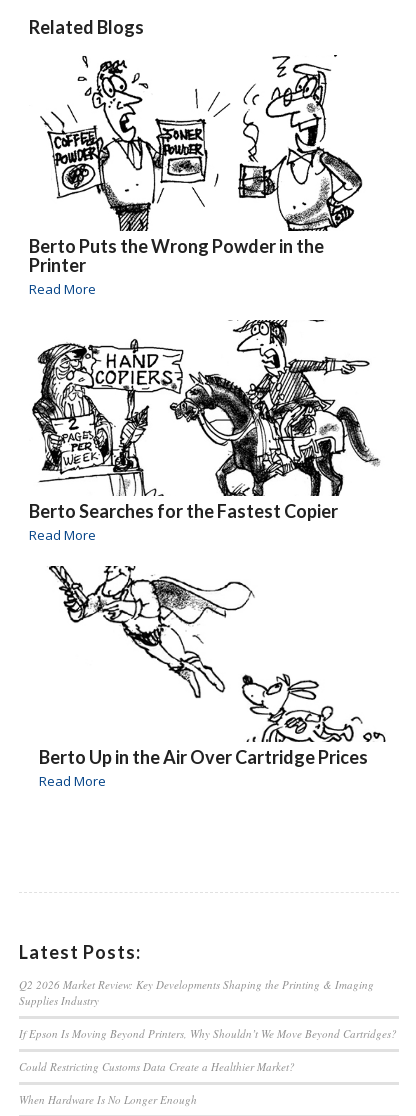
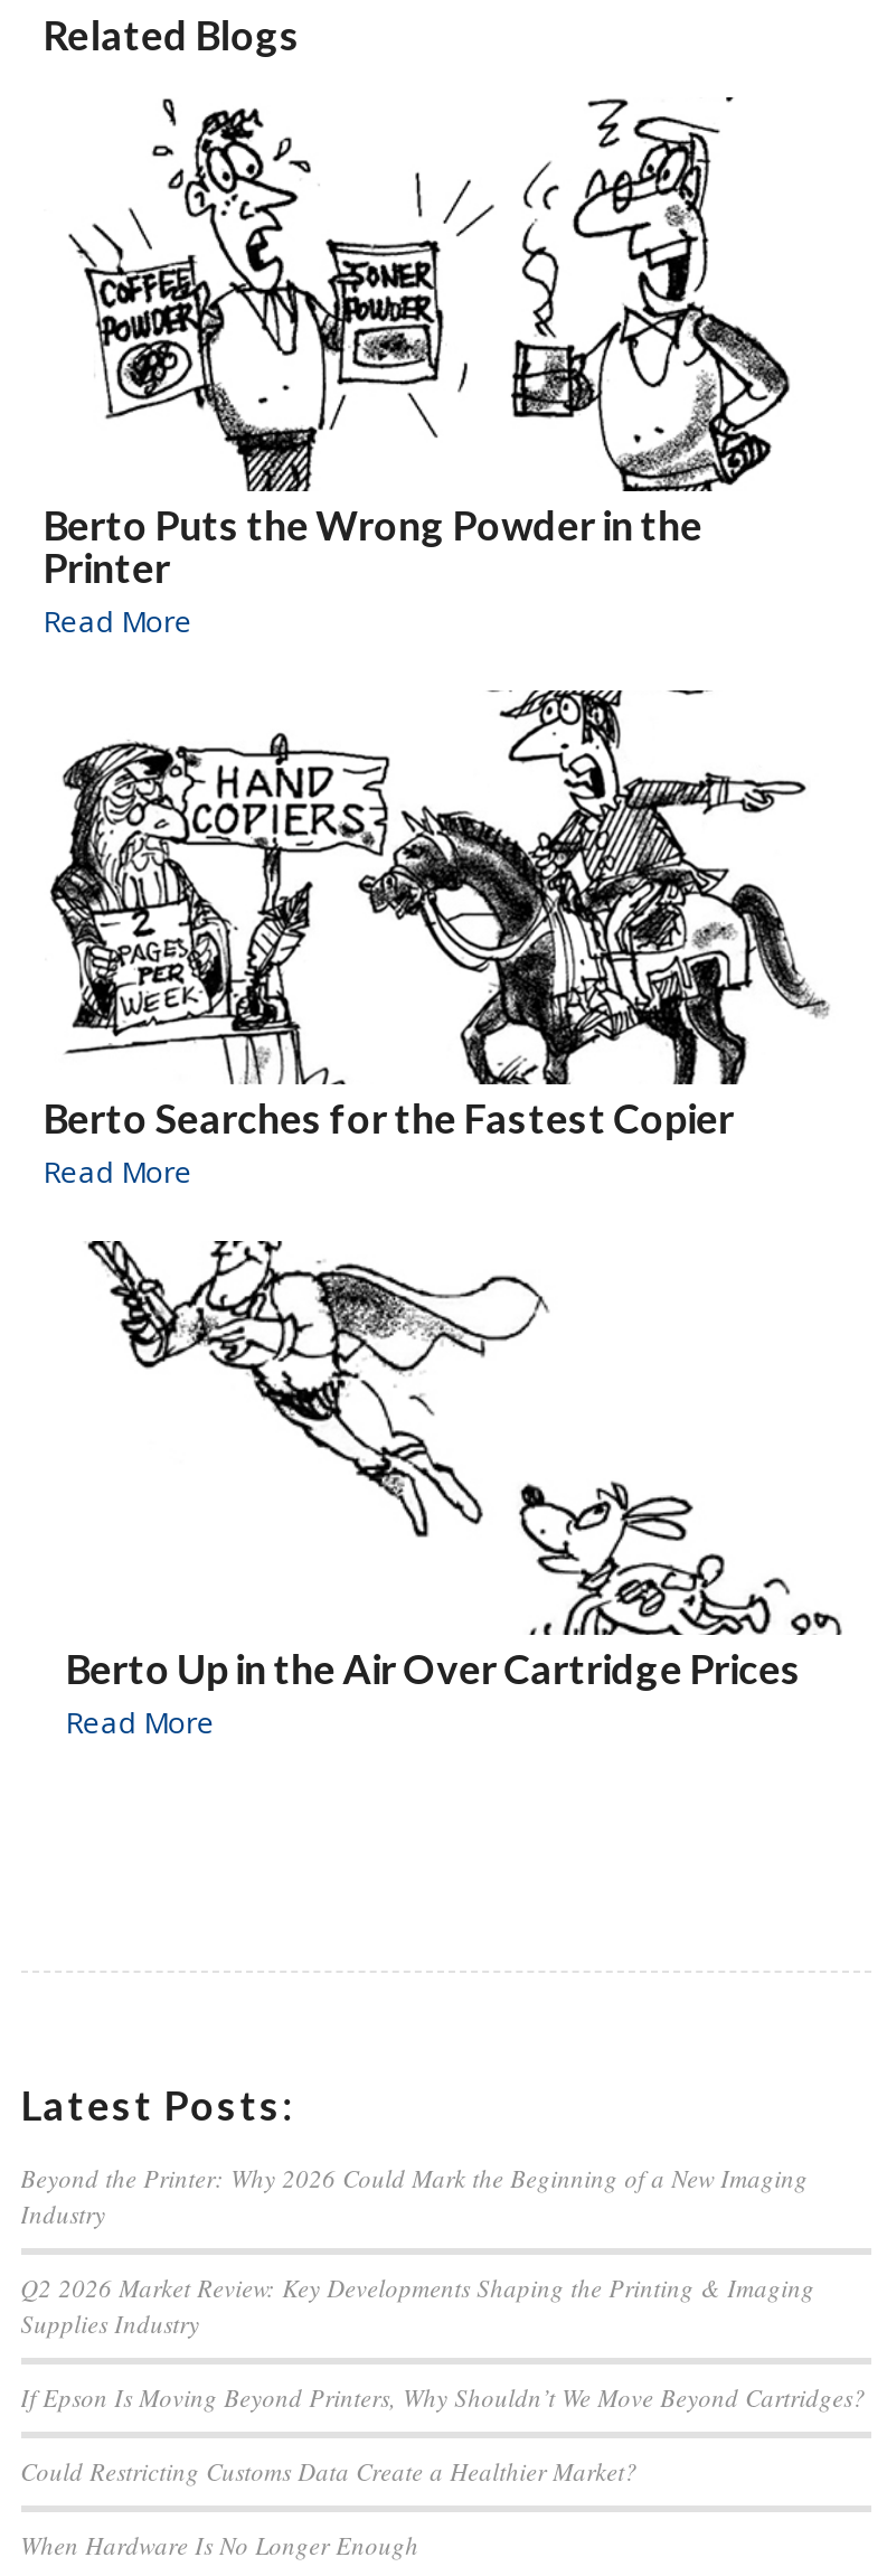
+ Beyond the Printer: Why 2026 Could Mark the Beginning of a New Imaging
+ Industry
